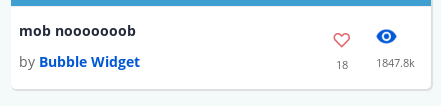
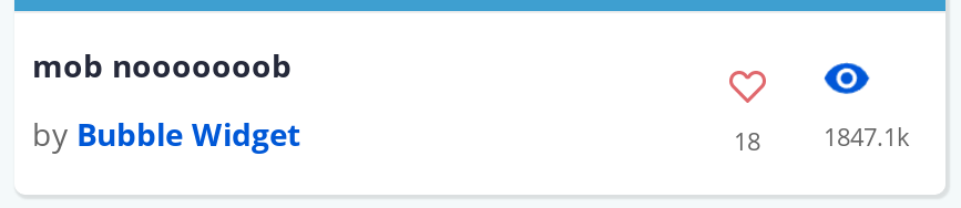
- 18 1847.8k
+ 18 1847.1k
